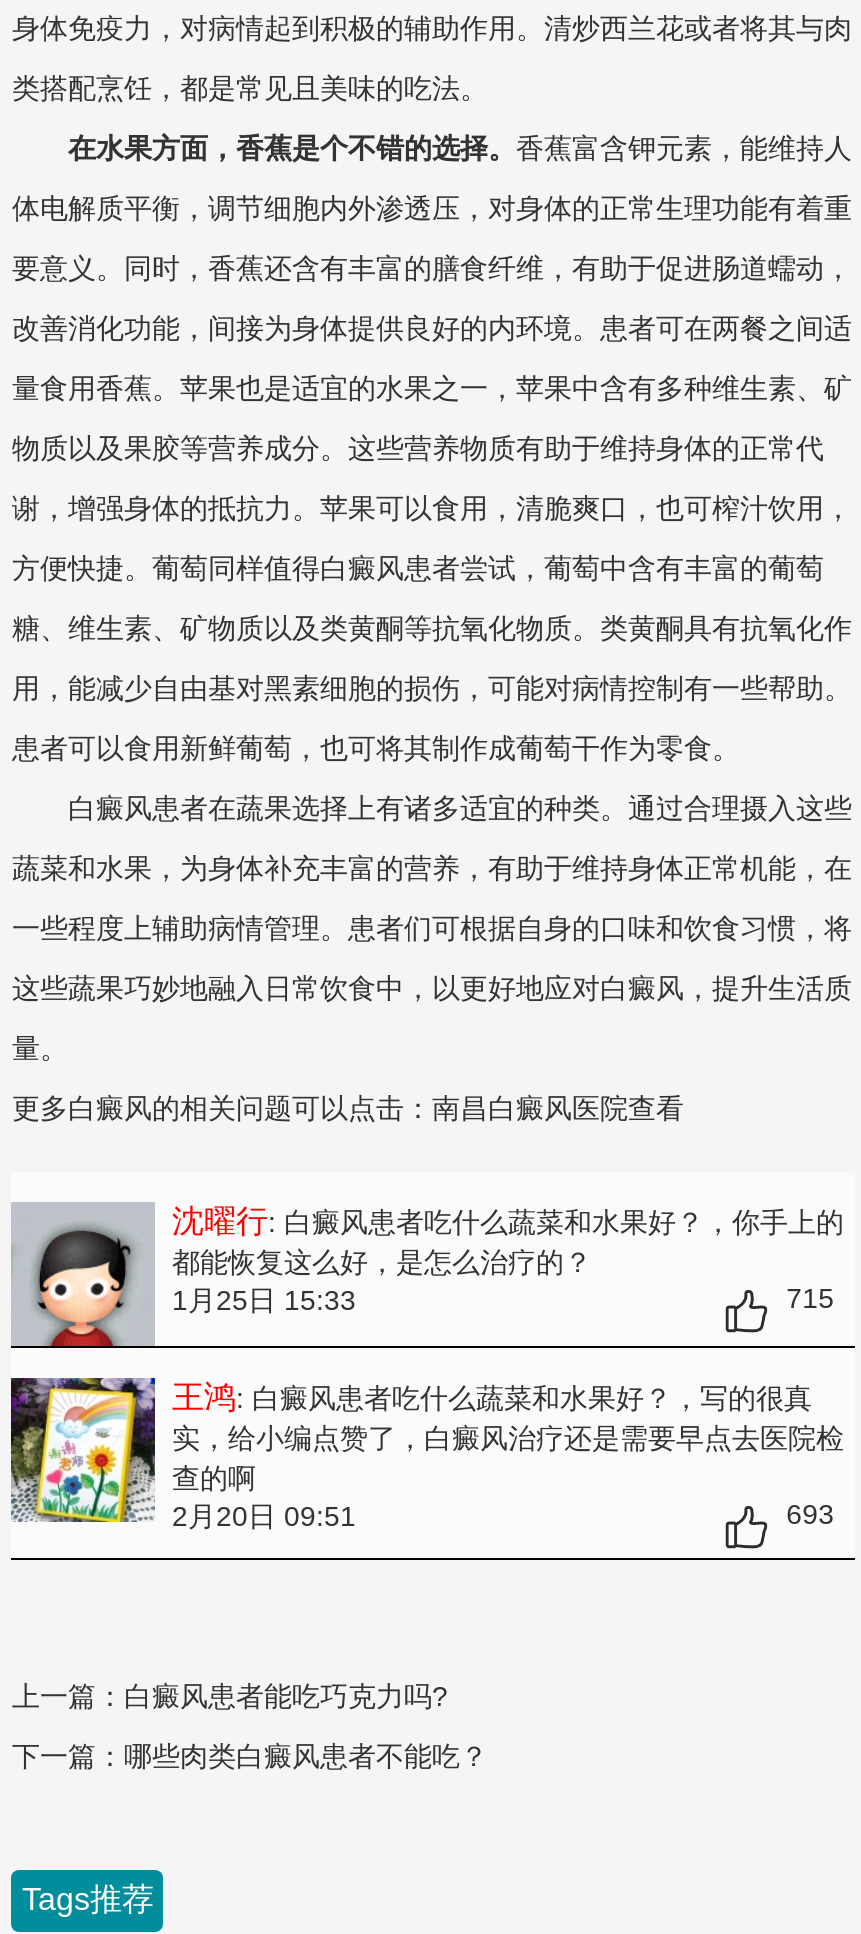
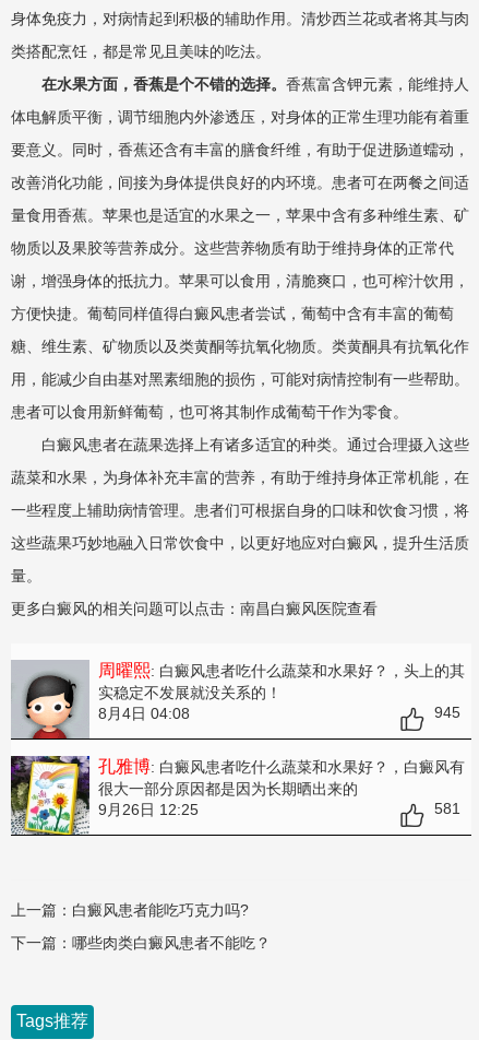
- 沈曜行: 白癜风患者吃什么蔬菜和水果好？，你手上的
- 都能恢复这么好，是怎么治疗的？
- 1月25日 15:33
- 715
+ 周曜熙: 白癜风患者吃什么蔬菜和水果好？，头上的其
+ 实稳定不发展就没关系的！
+ 8月4日 04:08
+ 945

- 王鸿: 白癜风患者吃什么蔬菜和水果好？，写的很真
- 实，给小编点赞了，白癜风治疗还是需要早点去医院检
- 查的啊
- 2月20日 09:51
- 693
+ 孔雅博: 白癜风患者吃什么蔬菜和水果好？，白癜风有
+ 很大一部分原因都是因为长期晒出来的
+ 9月26日 12:25
+ 581
